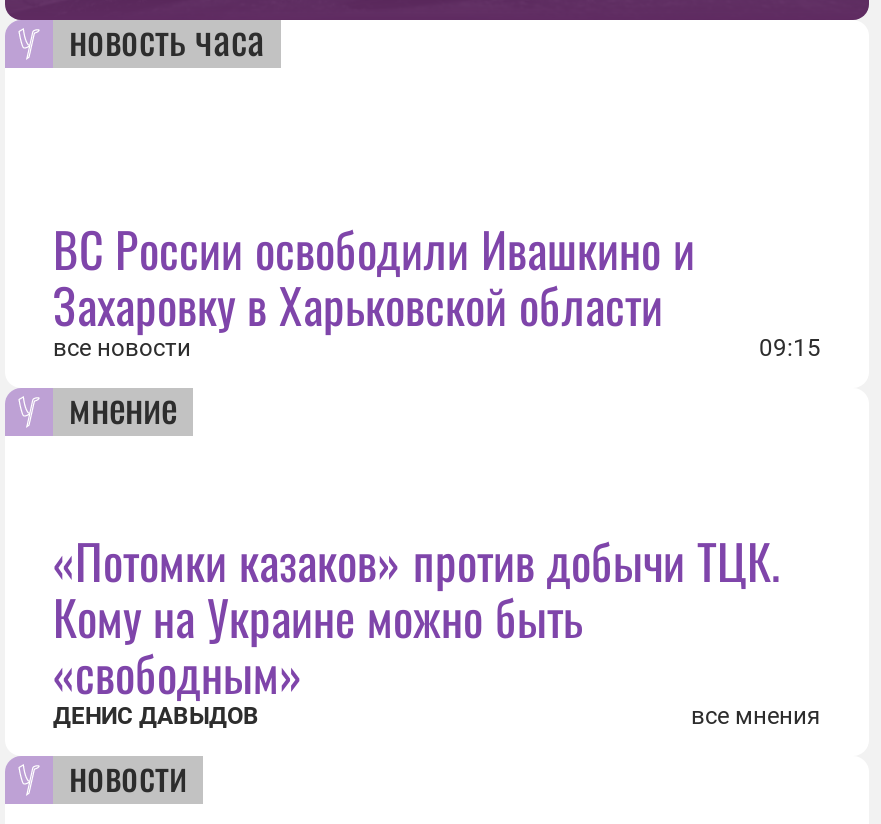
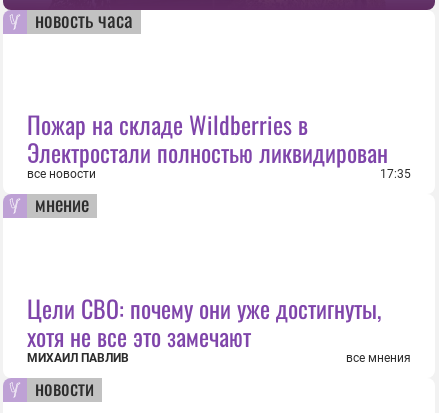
- ВС России освободили Ивашкино и
- Захаровку в Харьковской области
+ Пожар на складе Wildberries в
+ Электростали полностью ликвидирован

- 09:15
+ 17:35

- «Потомки казаков» против добычи ТЦК.
- Кому на Украине можно быть
- «свободным»
- ДЕНИС ДАВЫДОВ
+ Цели СВО: почему они уже достигнуты,
+ хотя не все это замечают
+ МИХАИЛ ПАВЛИВ
